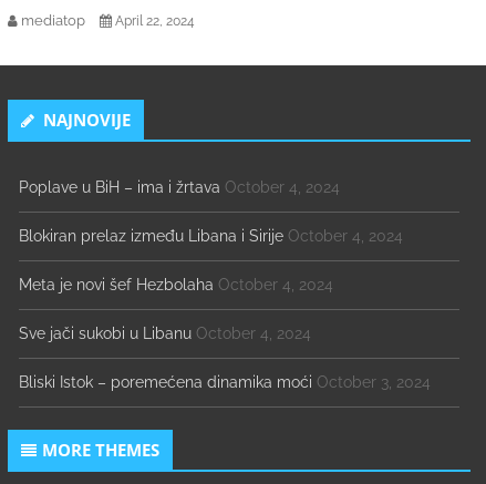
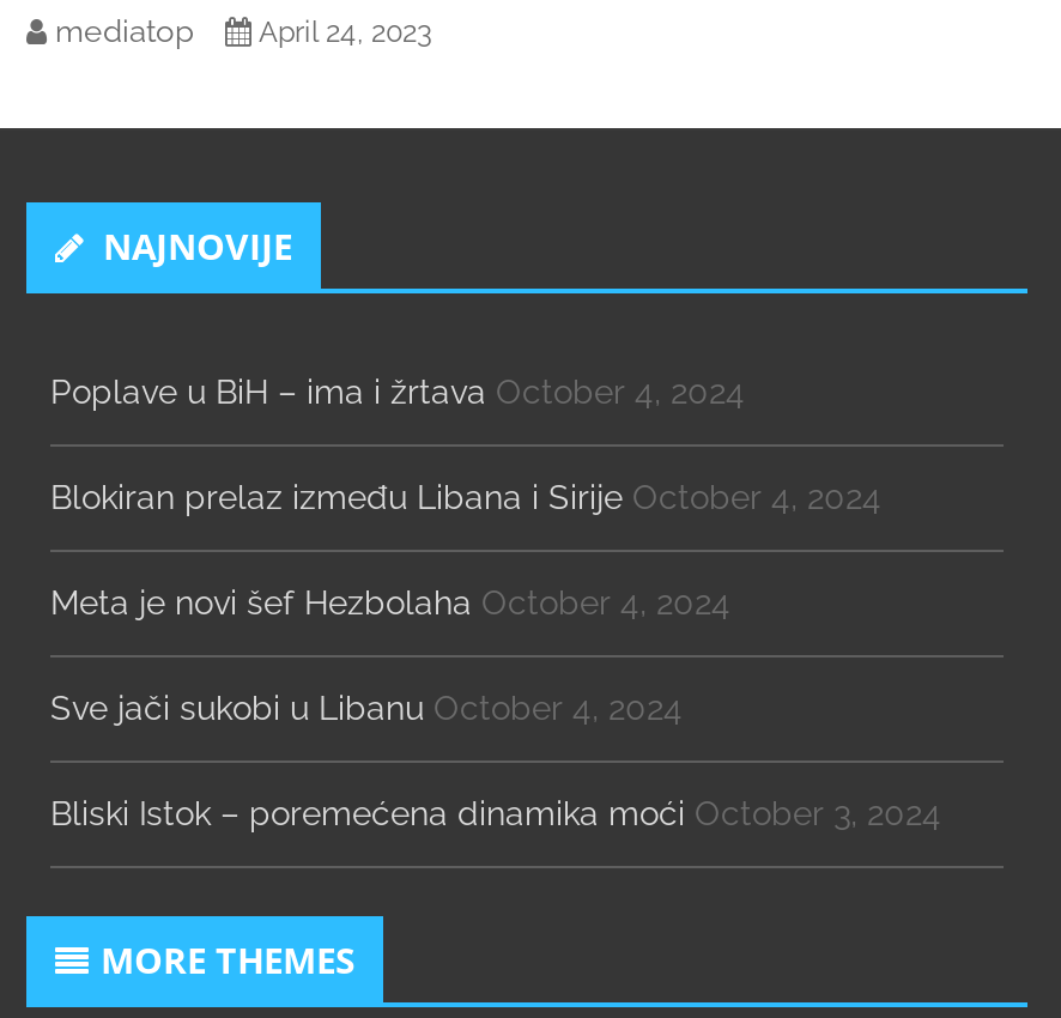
- mediatop April 22, 2024
+ mediatop April 24, 2023
